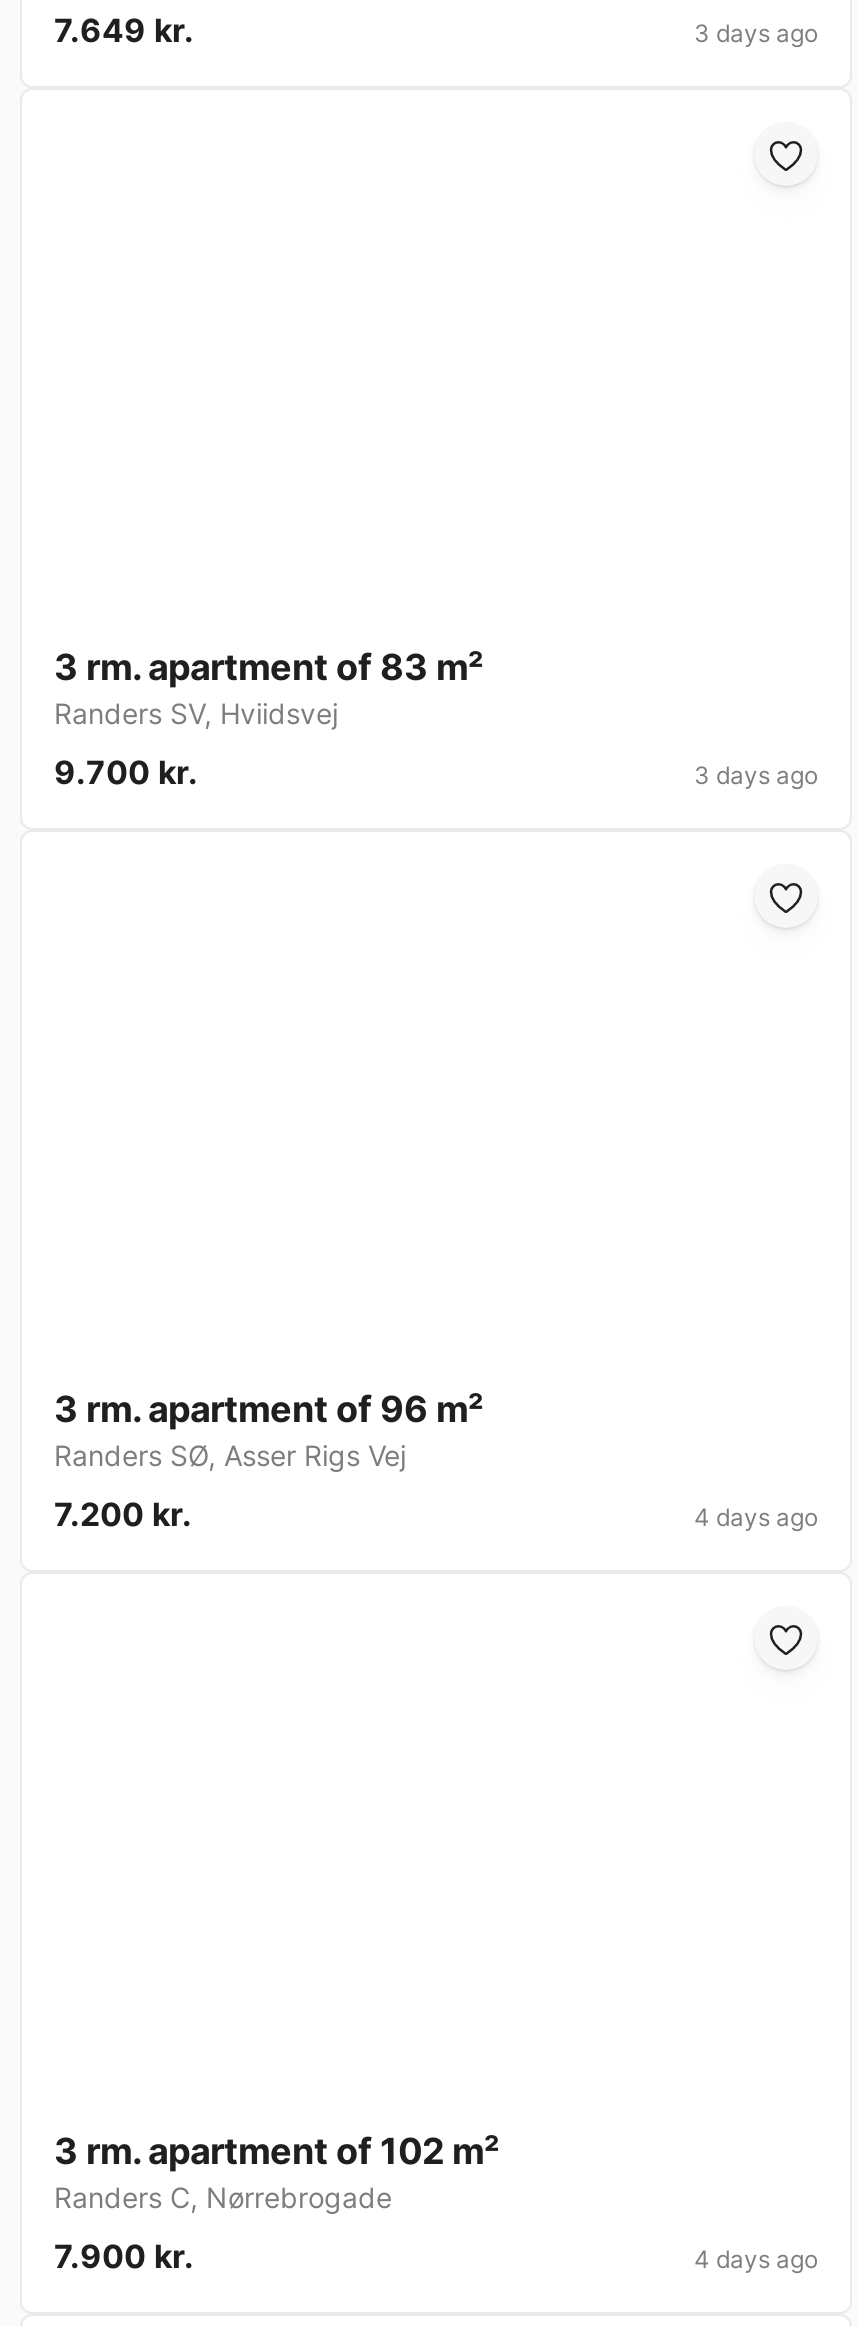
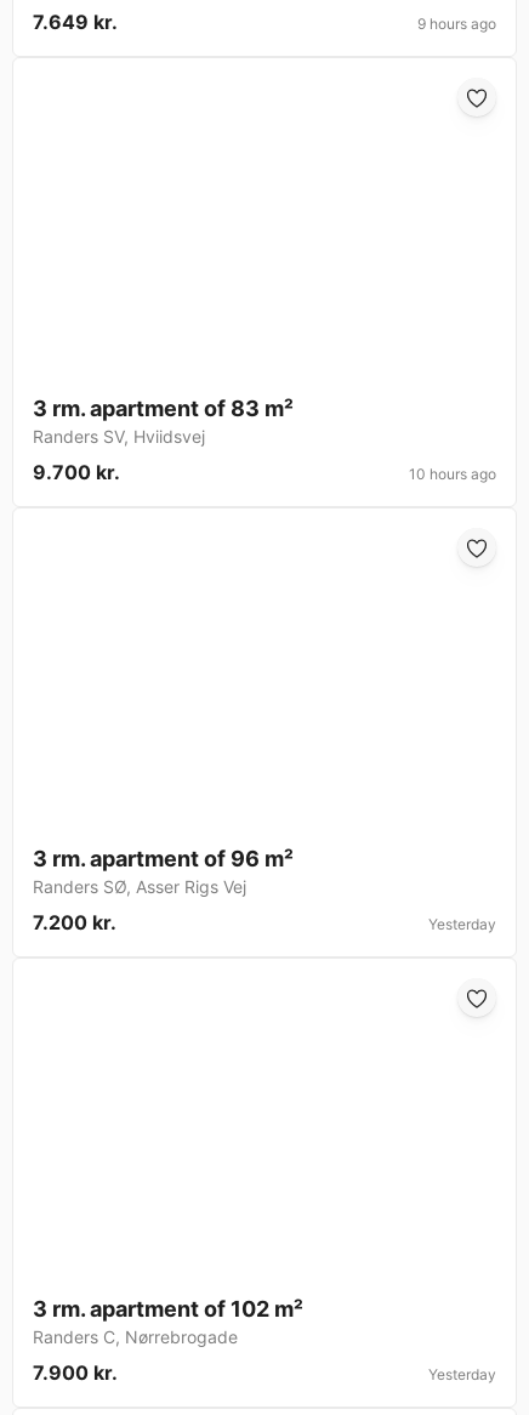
- 3 days ago
+ 9 hours ago

- 3 days ago
+ 10 hours ago

- 4 days ago
+ Yesterday

- 4 days ago
+ Yesterday
